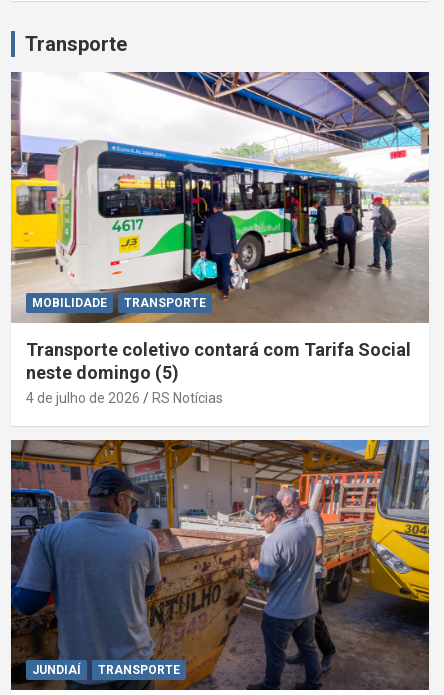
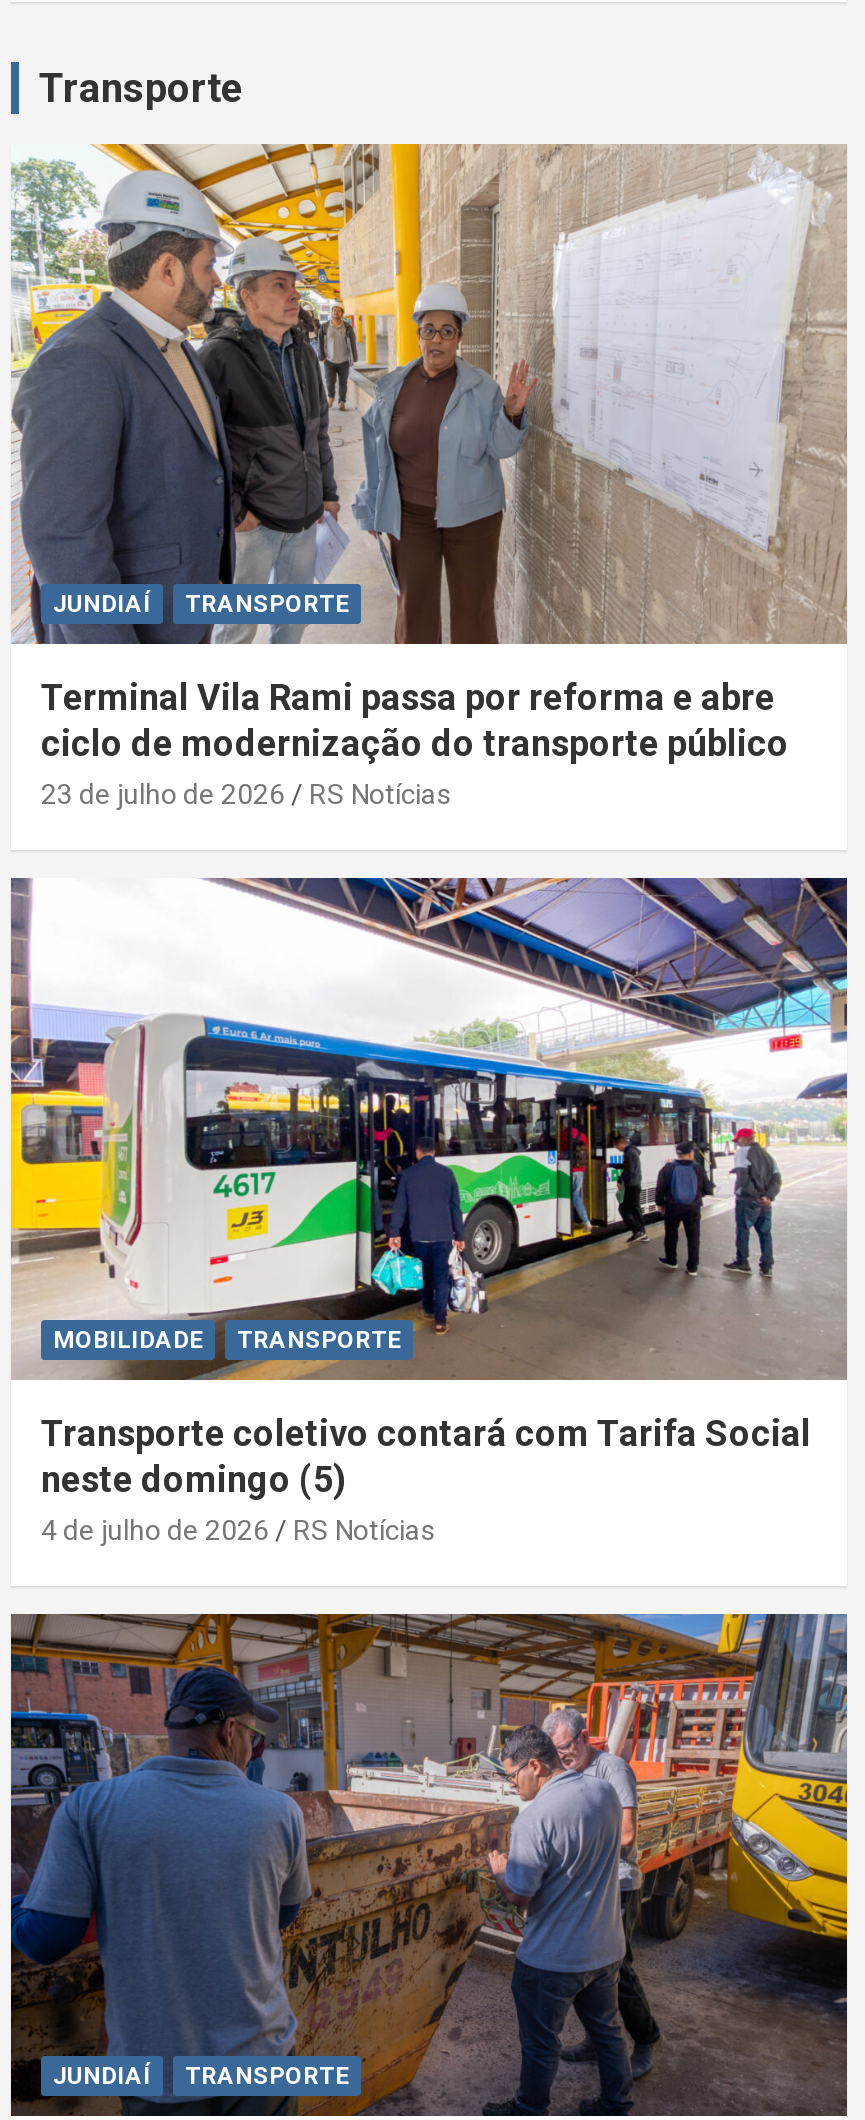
+ [image]
+ JUNDIAÍ
+ TRANSPORTE
+ Terminal Vila Rami passa por reforma e abre
+ ciclo de modernização do transporte público
+ 23 de julho de 2026
+ RS Notícias
